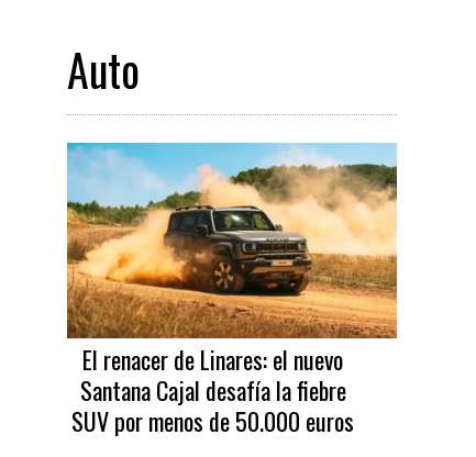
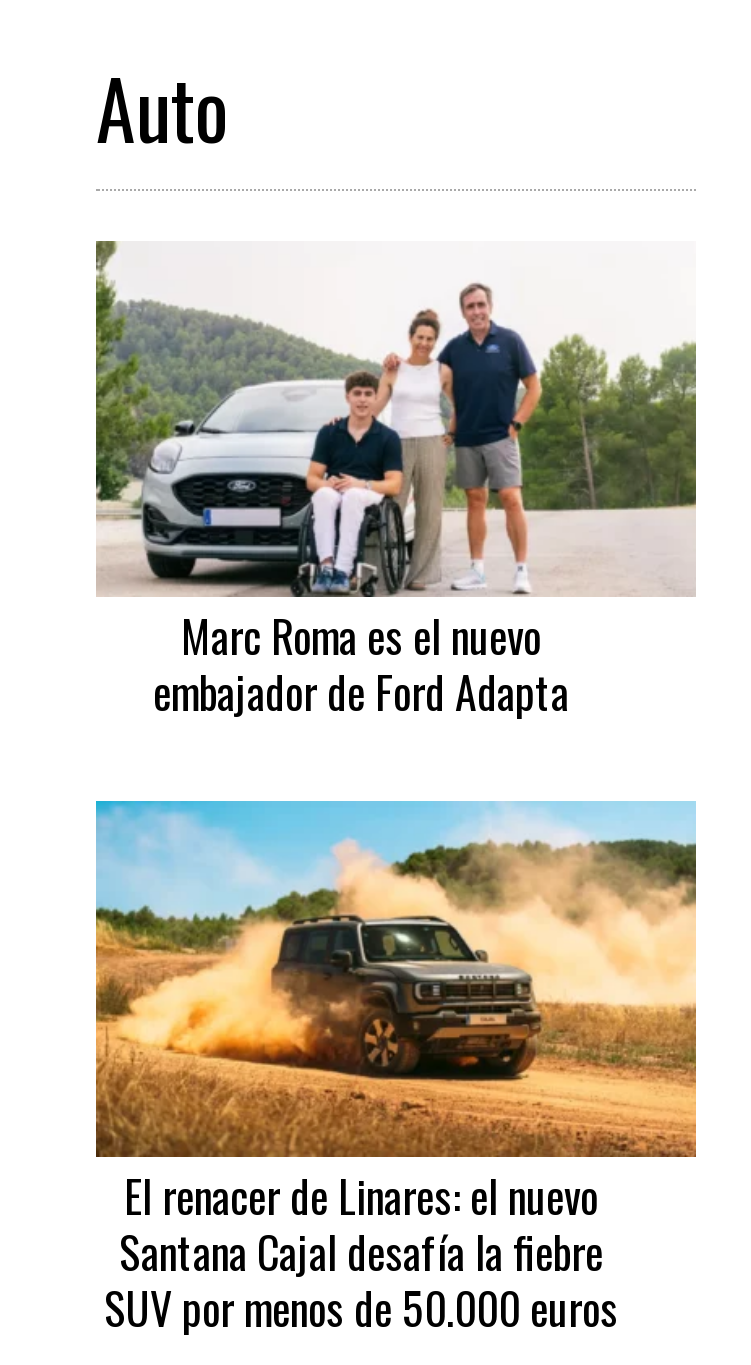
+ [image]
+ Marc Roma es el nuevo
+ embajador de Ford Adapta
